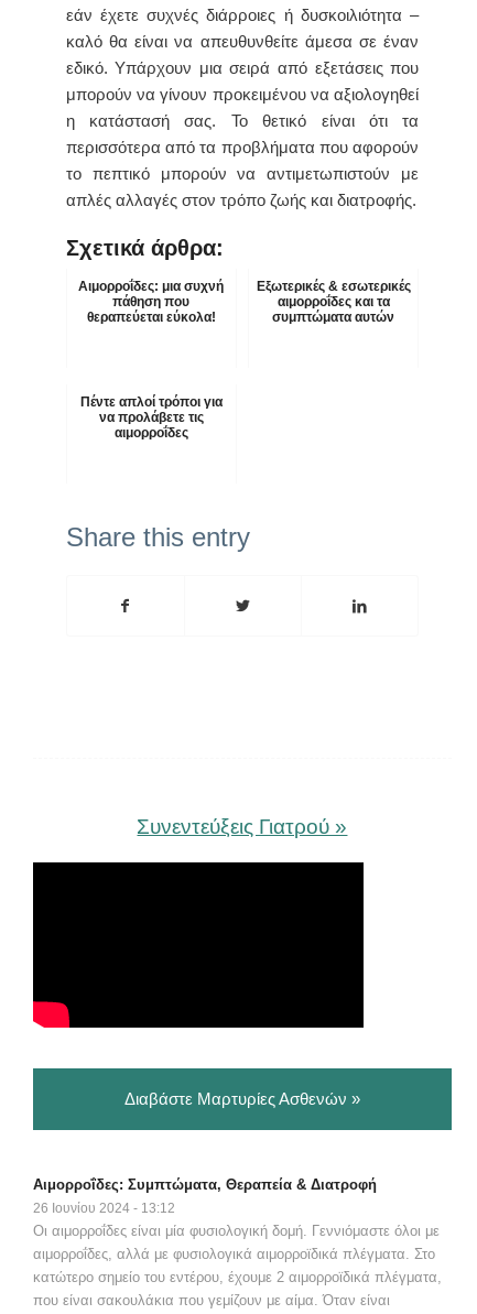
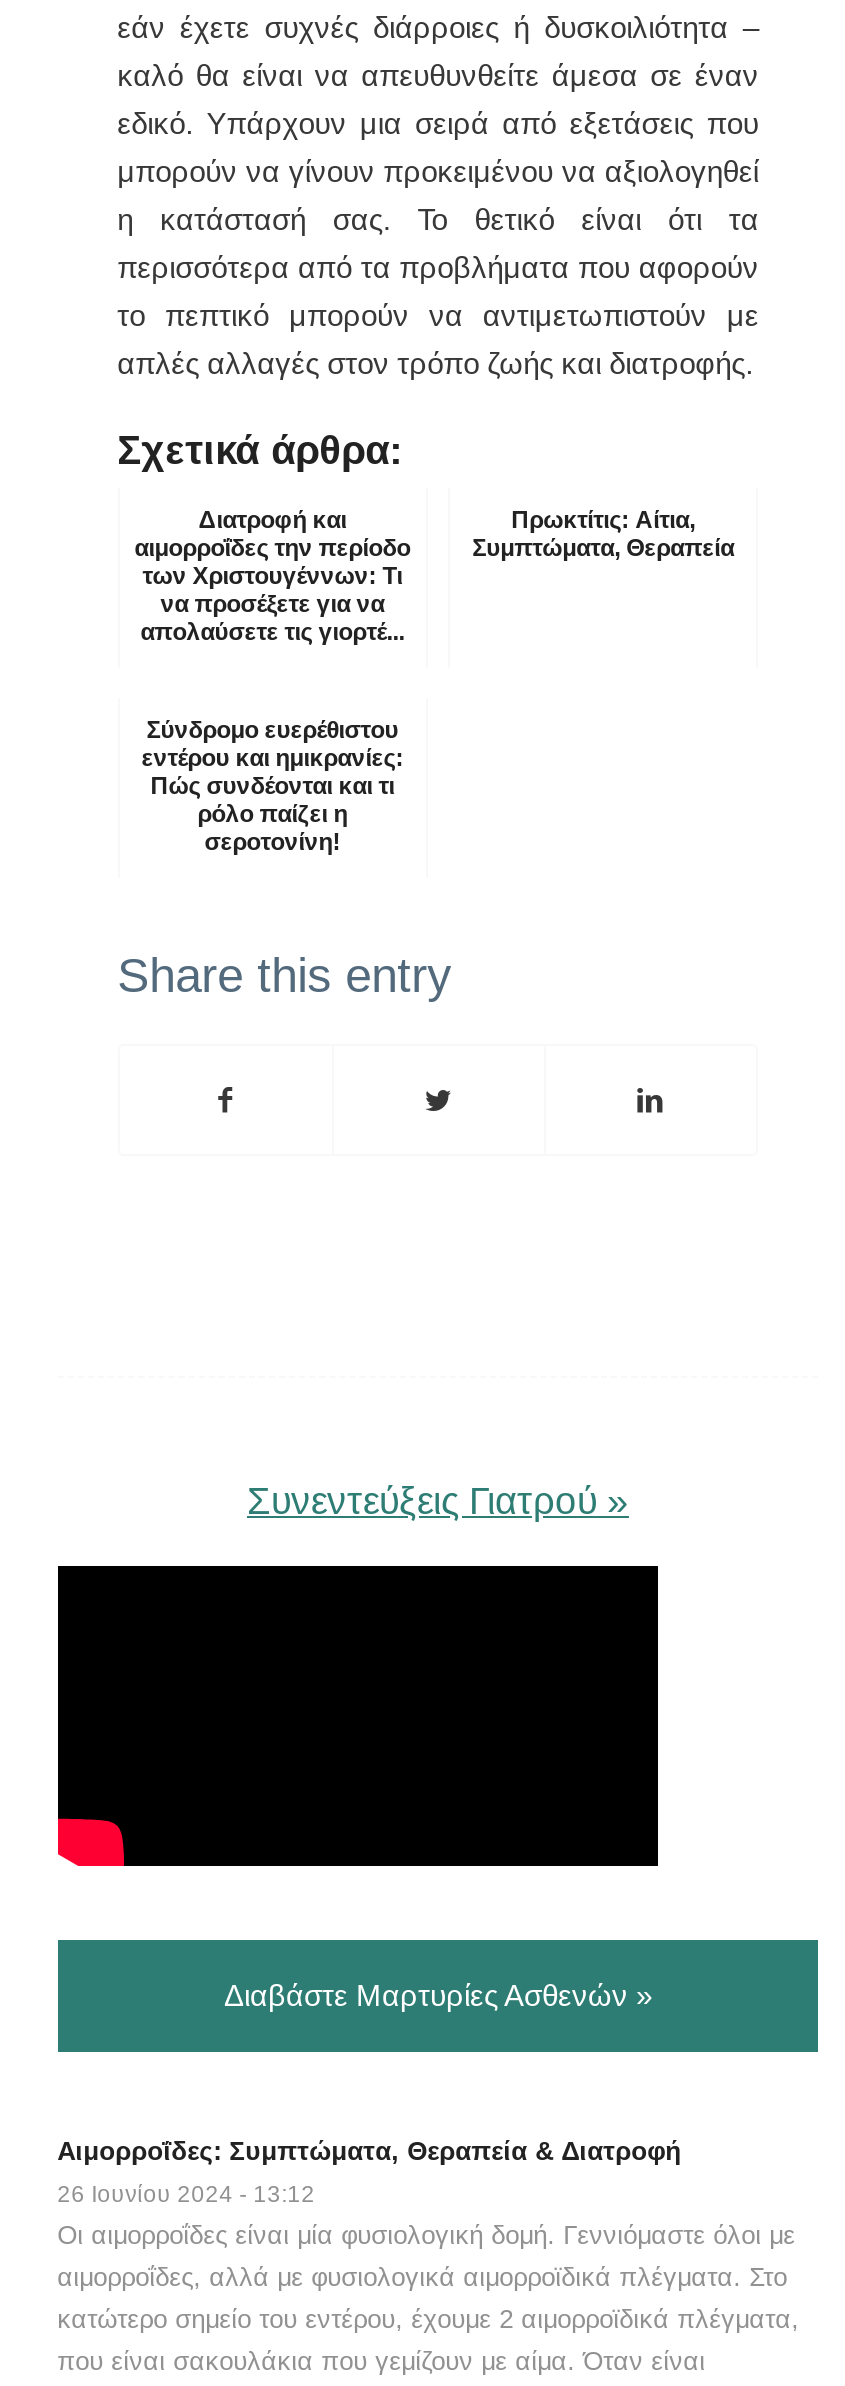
- Αιμορροΐδες: μια συχνή
- πάθηση που
- θεραπεύεται εύκολα!
+ Διατροφή και
+ αιμορροΐδες την περίοδο
+ των Χριστουγέννων: Τι
+ να προσέξετε για να
+ απολαύσετε τις γιορτέ...

- Εξωτερικές & εσωτερικές
- αιμορροΐδες και τα
- συμπτώματα αυτών
+ Πρωκτίτις: Αίτια,
+ Συμπτώματα, Θεραπεία

- Πέντε απλοί τρόποι για
- να προλάβετε τις
- αιμορροΐδες
+ Σύνδρομο ευερέθιστου
+ εντέρου και ημικρανίες:
+ Πώς συνδέονται και τι
+ ρόλο παίζει η
+ σεροτονίνη!
